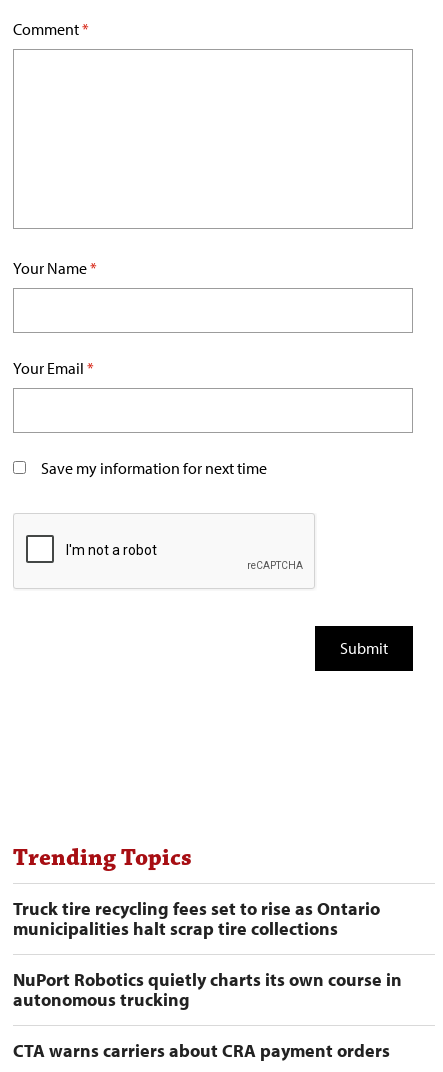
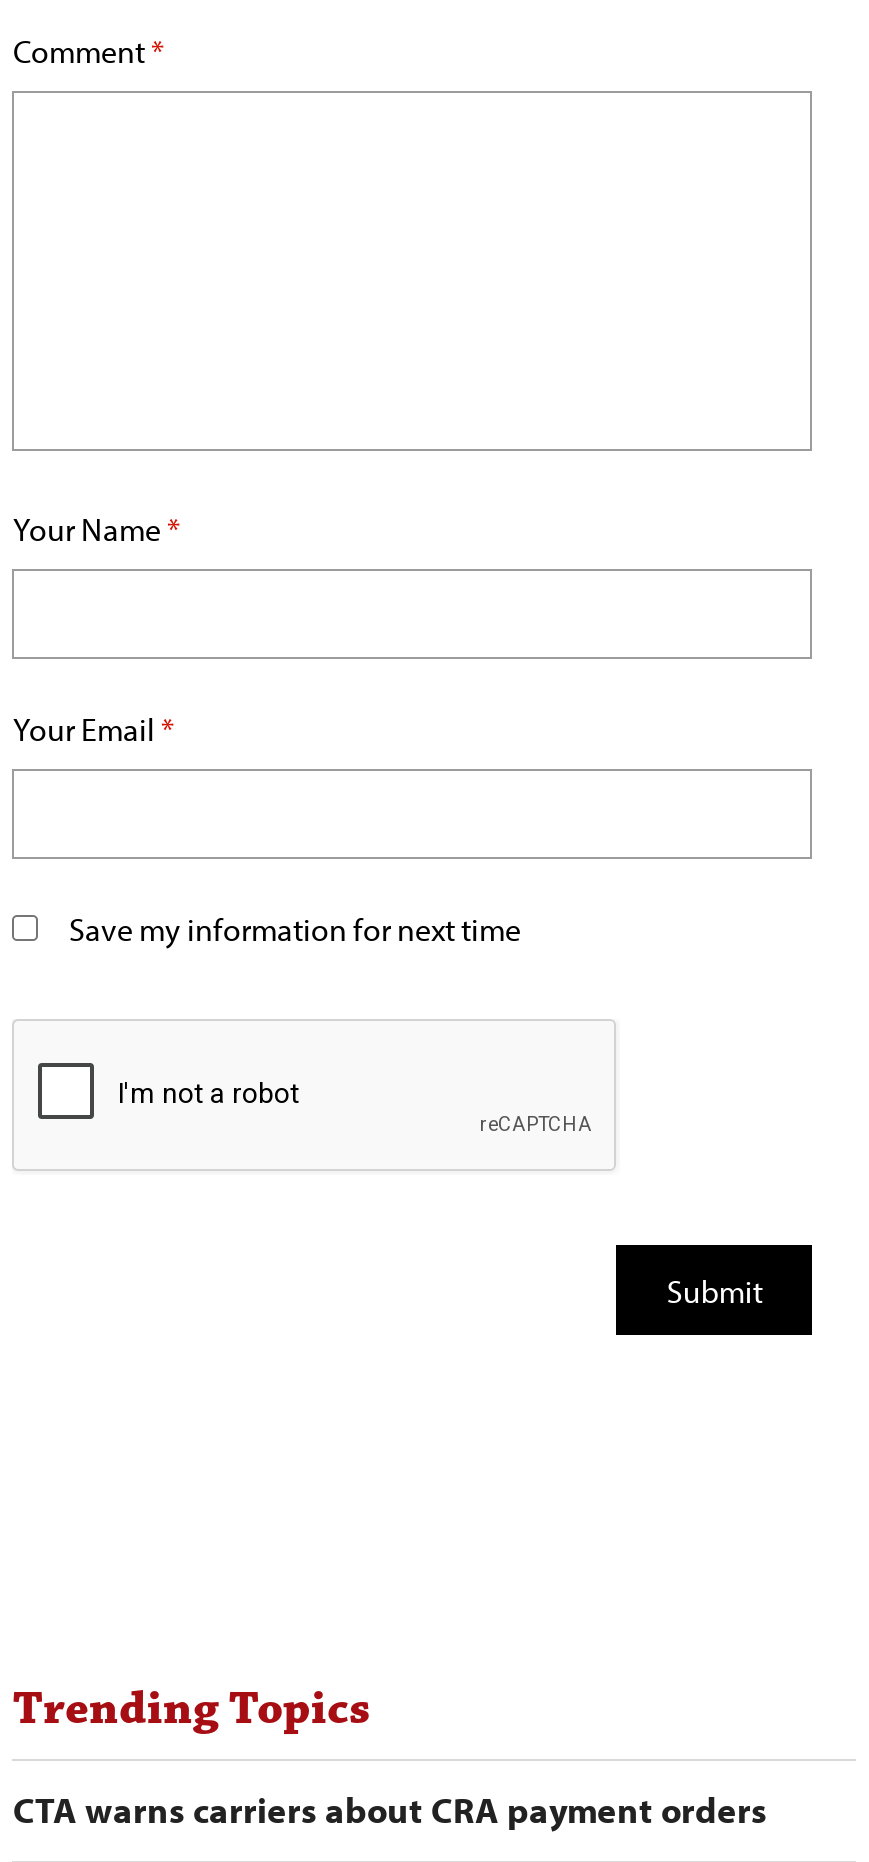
- Truck tire recycling fees set to rise as Ontario
- municipalities halt scrap tire collections
- NuPort Robotics quietly charts its own course in
- autonomous trucking
